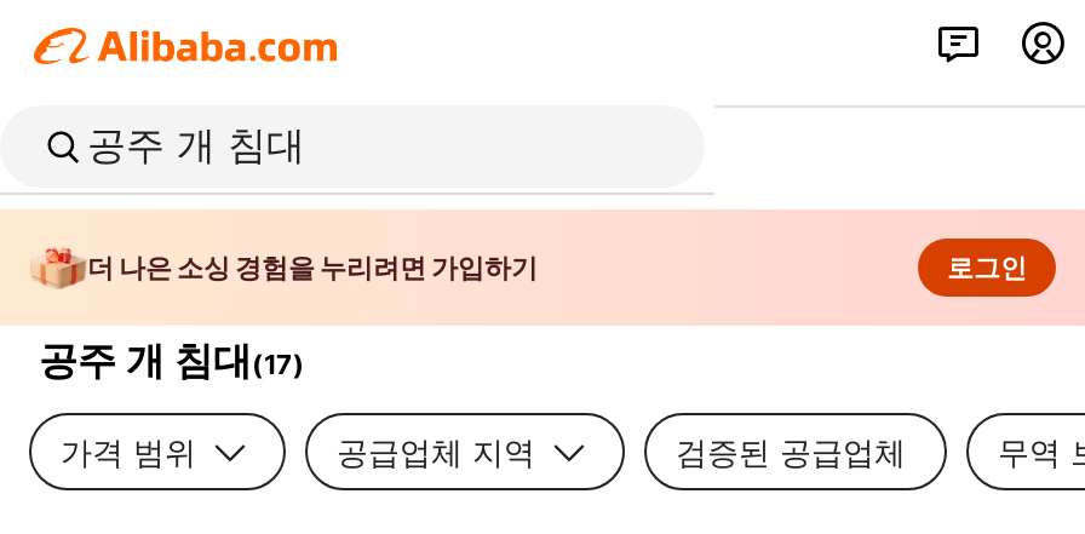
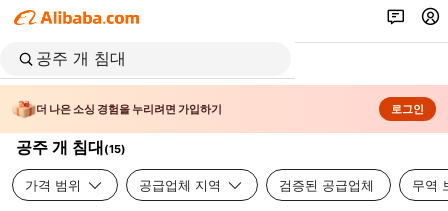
- 공주 개 침대(17)
+ 공주 개 침대(15)
